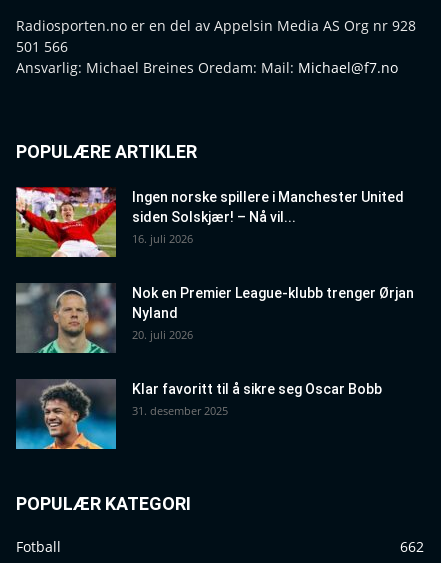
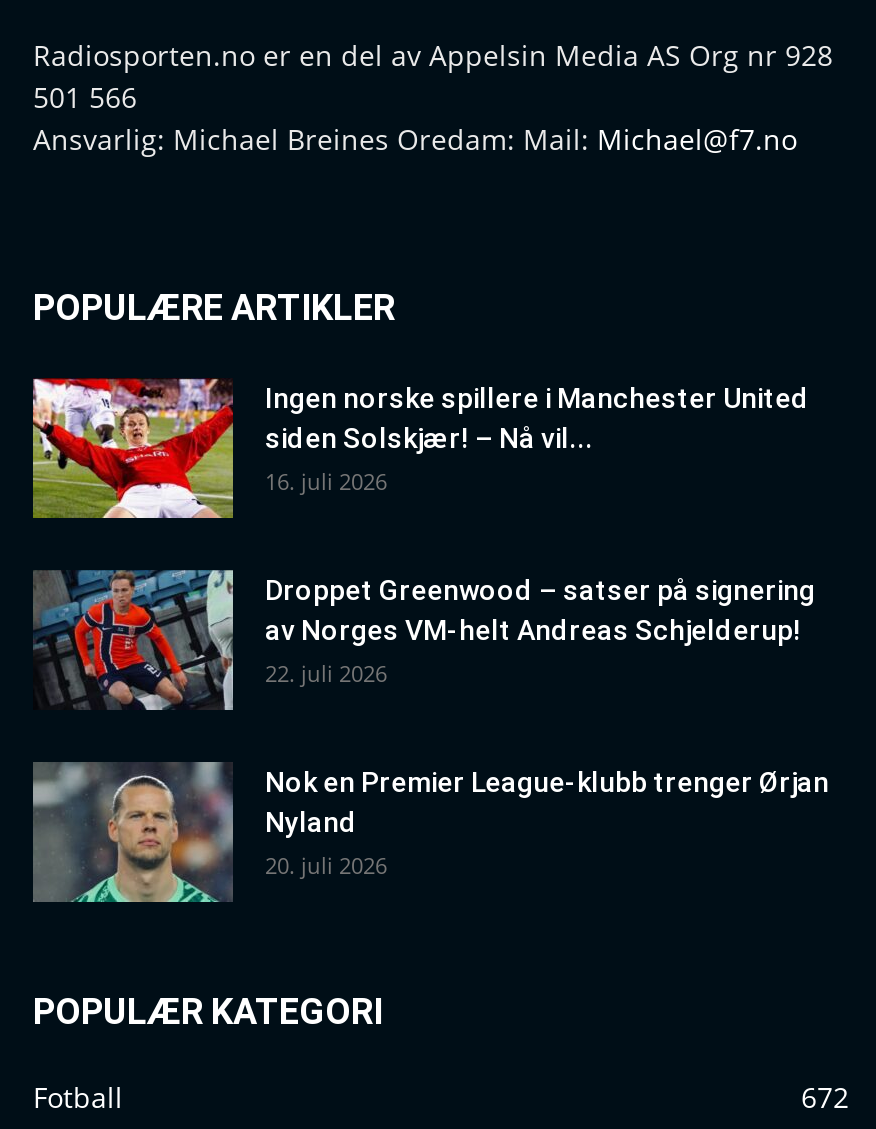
+ [image]
+ Droppet Greenwood – satser på signering
+ av Norges VM-helt Andreas Schjelderup!
+ 22. juli 2026

moved down: [image] | Nok en Premier League-klubb trenger Ørjan | Nyland | 20. juli 2026

- [image]
- Klar favoritt til å sikre seg Oscar Bobb
- 31. desember 2025

- 662
+ 672
